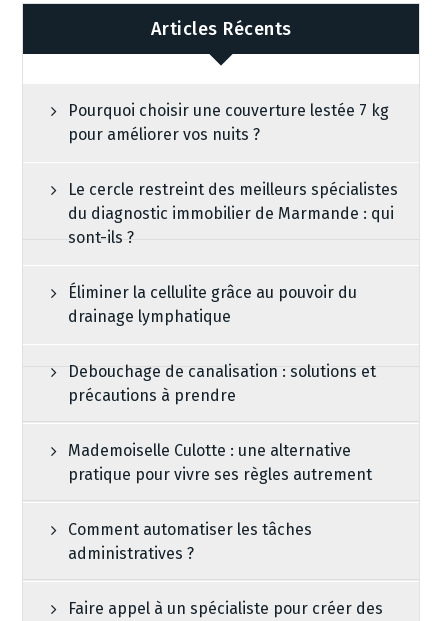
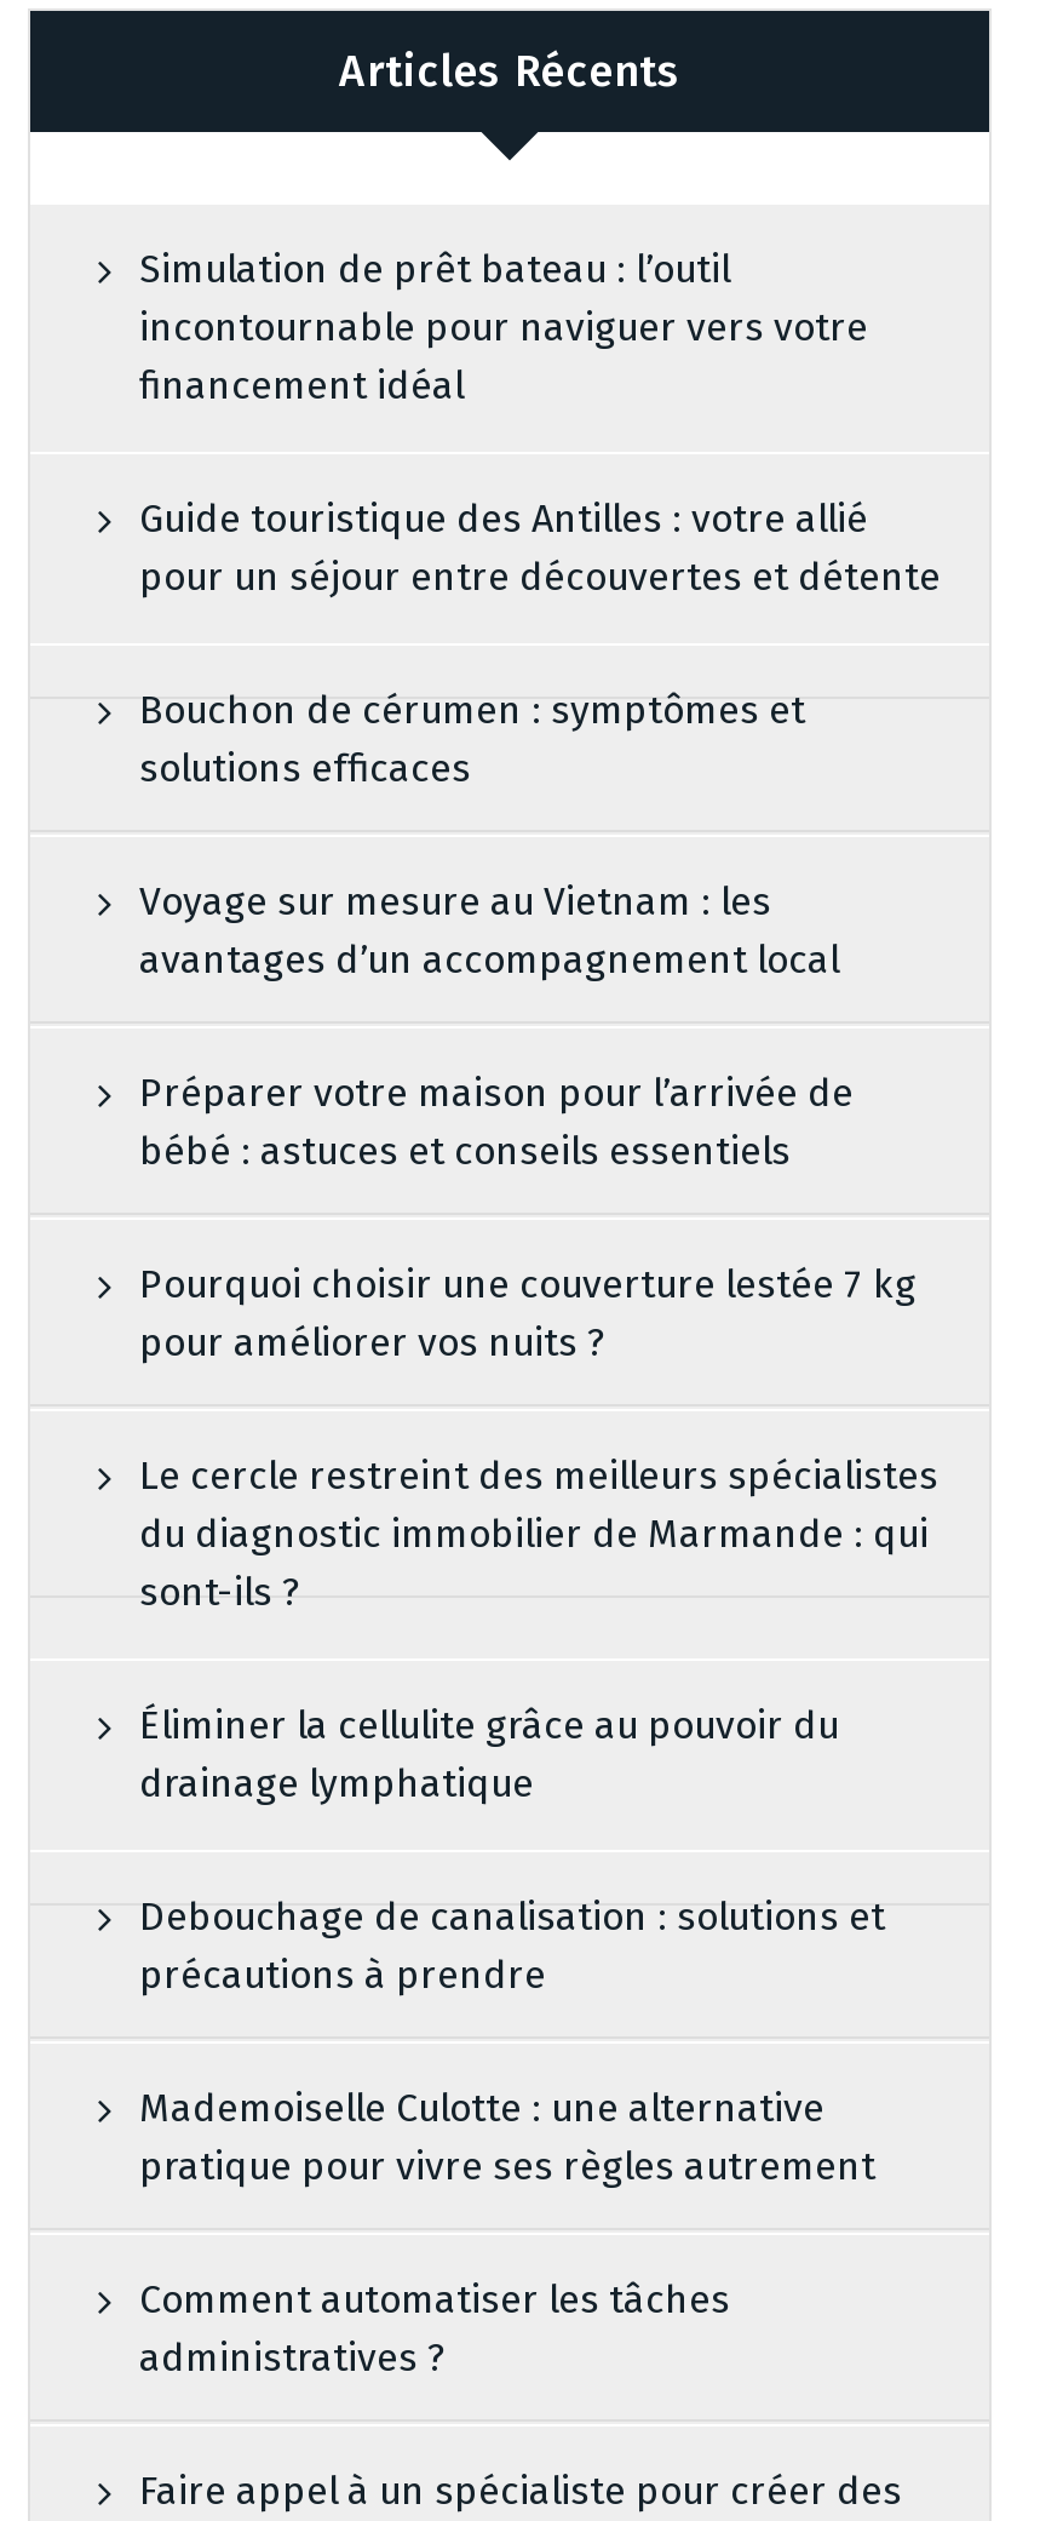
+ Simulation de prêt bateau : l’outil
+ incontournable pour naviguer vers votre
+ financement idéal
+ Guide touristique des Antilles : votre allié
+ pour un séjour entre découvertes et détente
+ Bouchon de cérumen : symptômes et
+ solutions efficaces
+ Voyage sur mesure au Vietnam : les
+ avantages d’un accompagnement local
+ Préparer votre maison pour l’arrivée de
+ bébé : astuces et conseils essentiels
